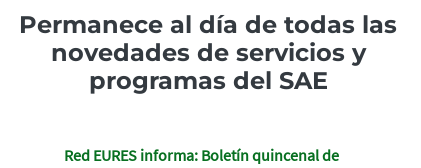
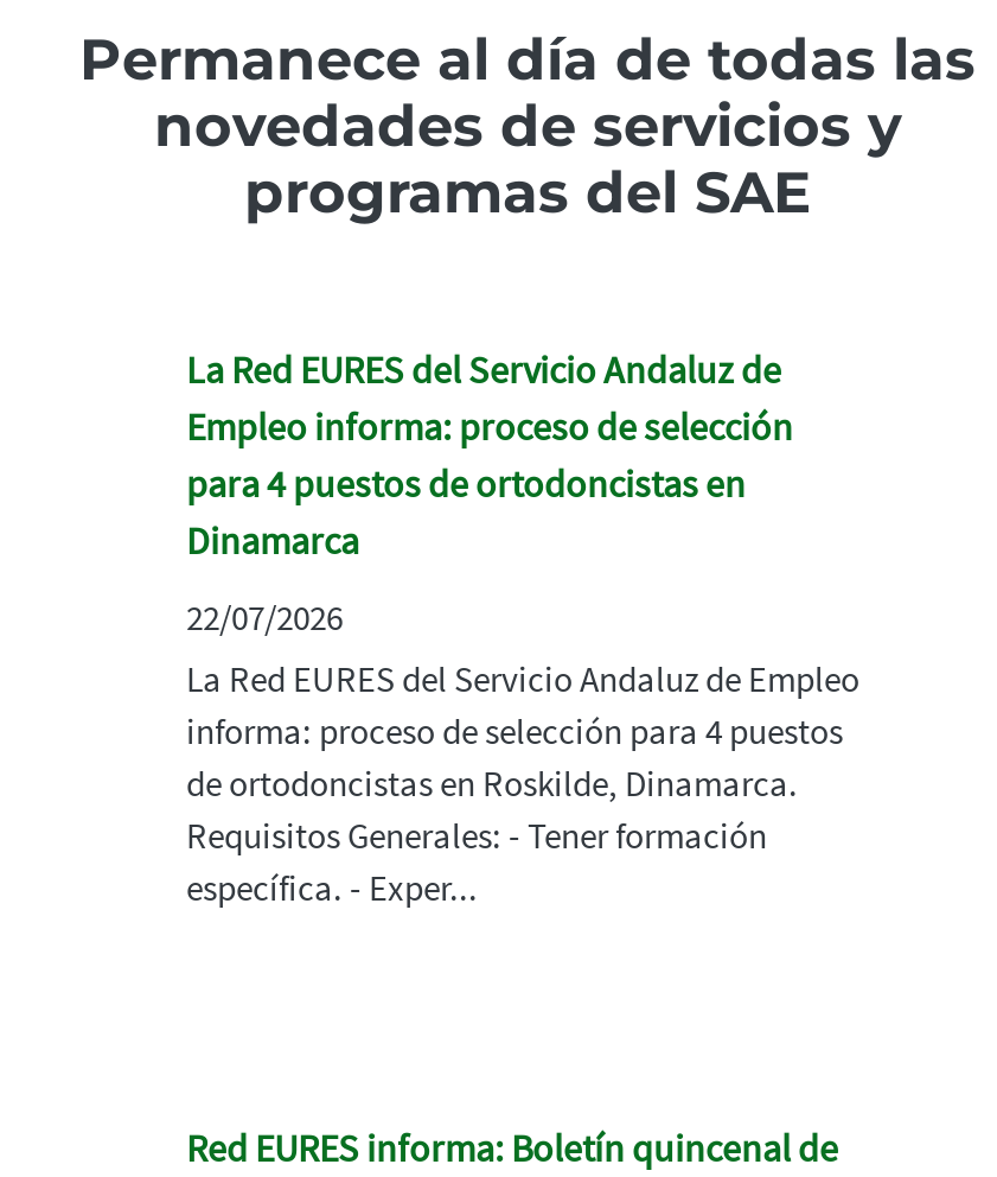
+ La Red EURES del Servicio Andaluz de
+ Empleo informa: proceso de selección
+ para 4 puestos de ortodoncistas en
+ Dinamarca
+ 22/07/2026
+ La Red EURES del Servicio Andaluz de Empleo
+ informa: proceso de selección para 4 puestos
+ de ortodoncistas en Roskilde, Dinamarca.
+ Requisitos Generales: - Tener formación
+ específica. - Exper...
